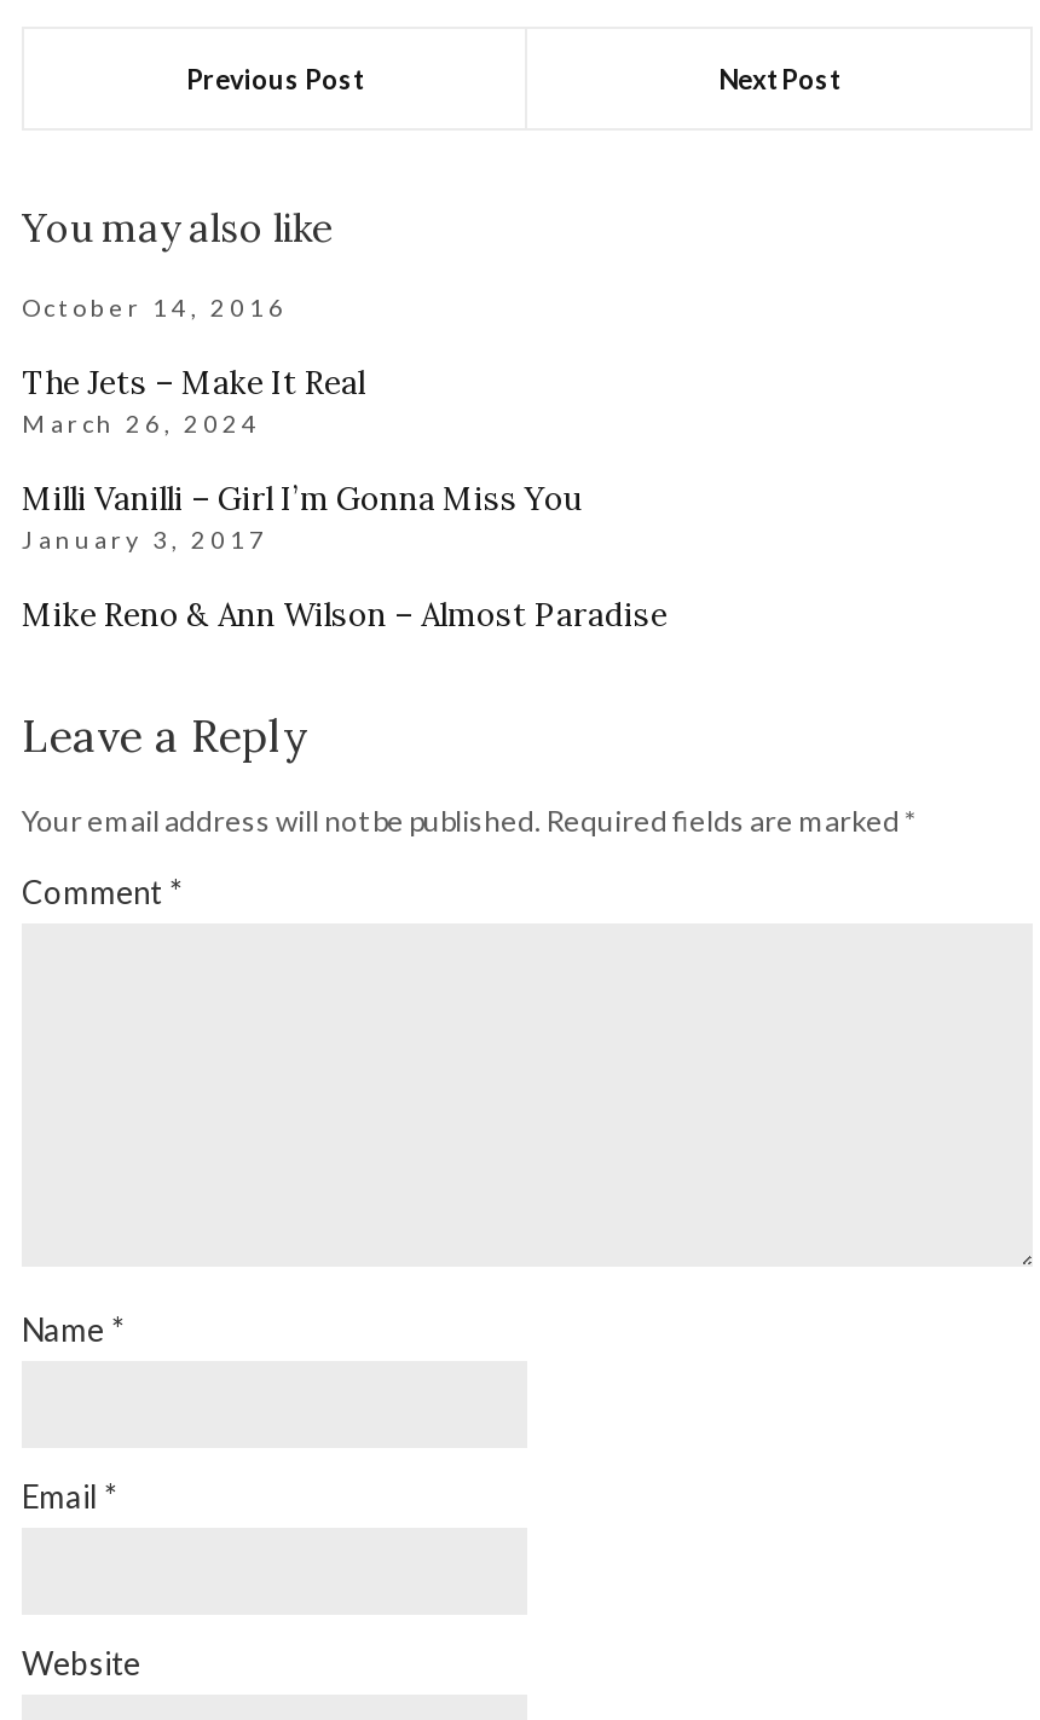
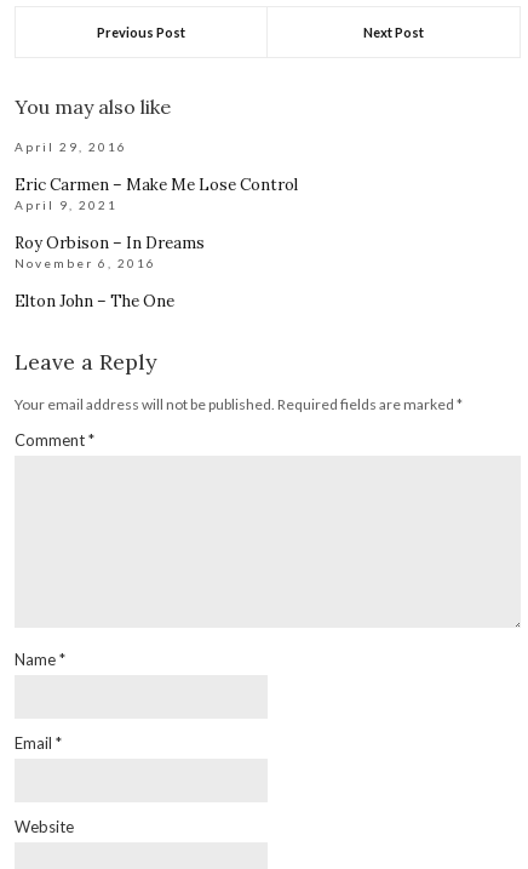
- October 14, 2016
+ April 29, 2016

- The Jets – Make It Real
- March 26, 2024
+ Eric Carmen – Make Me Lose Control
+ April 9, 2021

- Milli Vanilli – Girl I’m Gonna Miss You
- January 3, 2017
+ Roy Orbison – In Dreams
+ November 6, 2016

- Mike Reno & Ann Wilson – Almost Paradise
+ Elton John – The One
